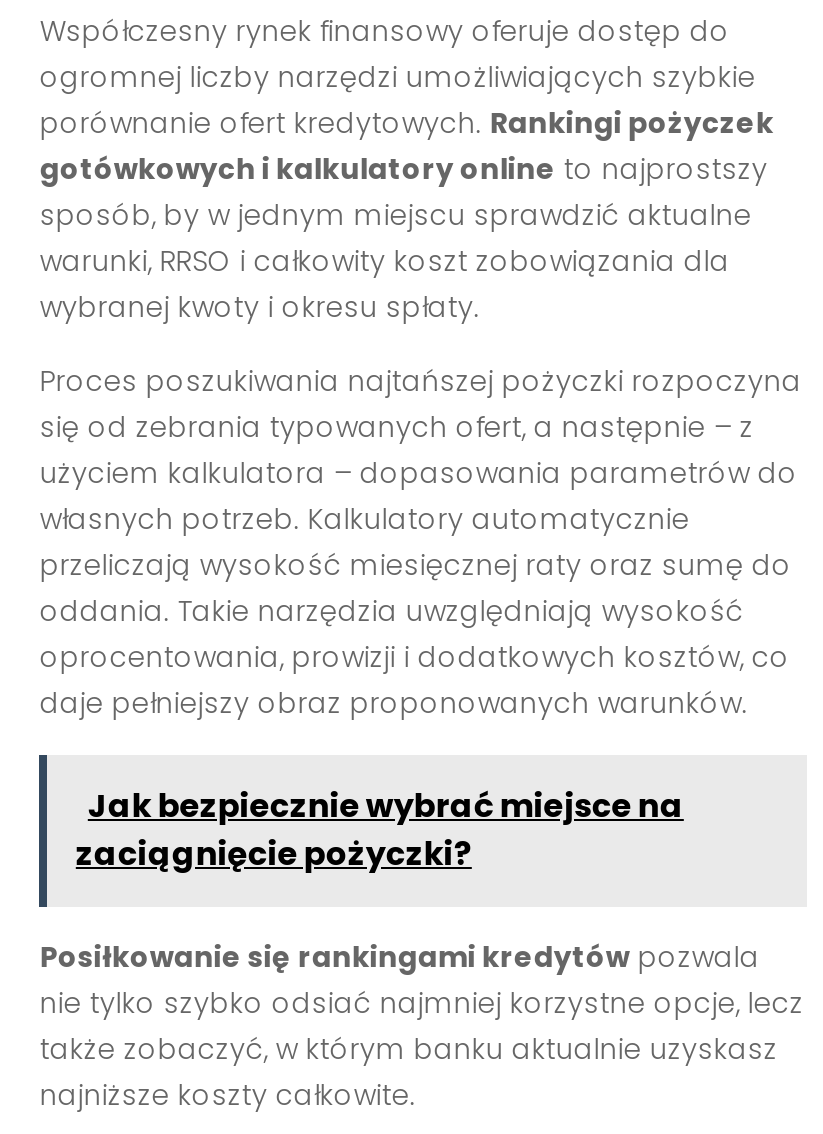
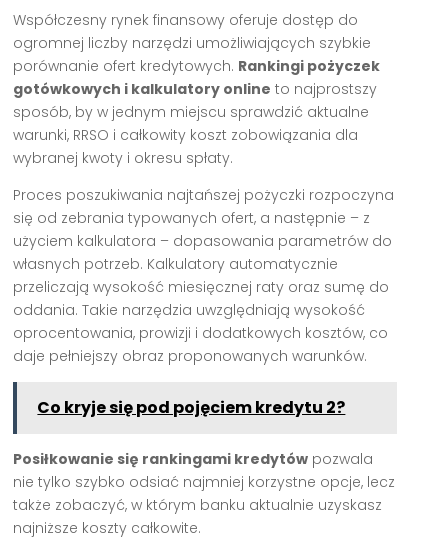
- Jak bezpiecznie wybrać miejsce na
- zaciągnięcie pożyczki?
+ Co kryje się pod pojęciem kredytu 2?
